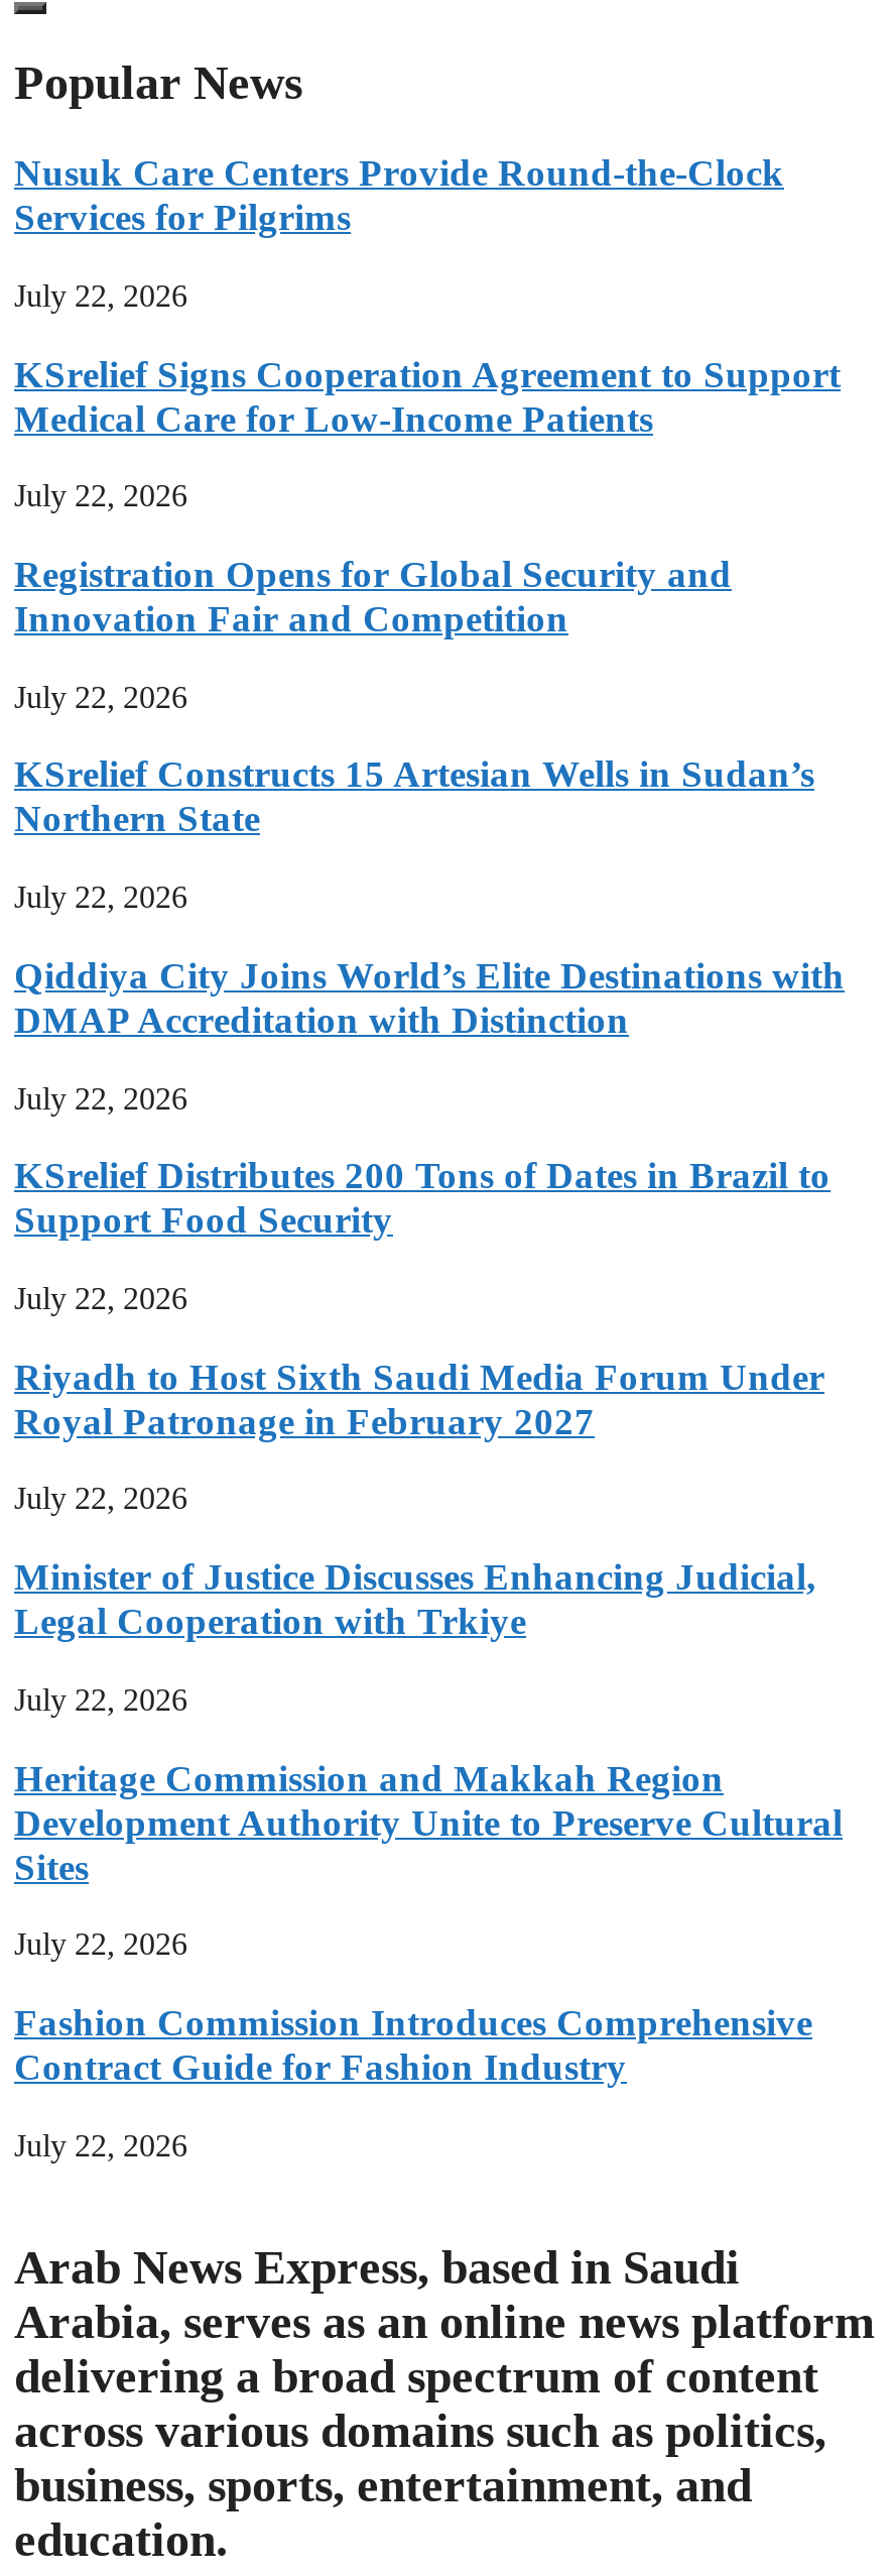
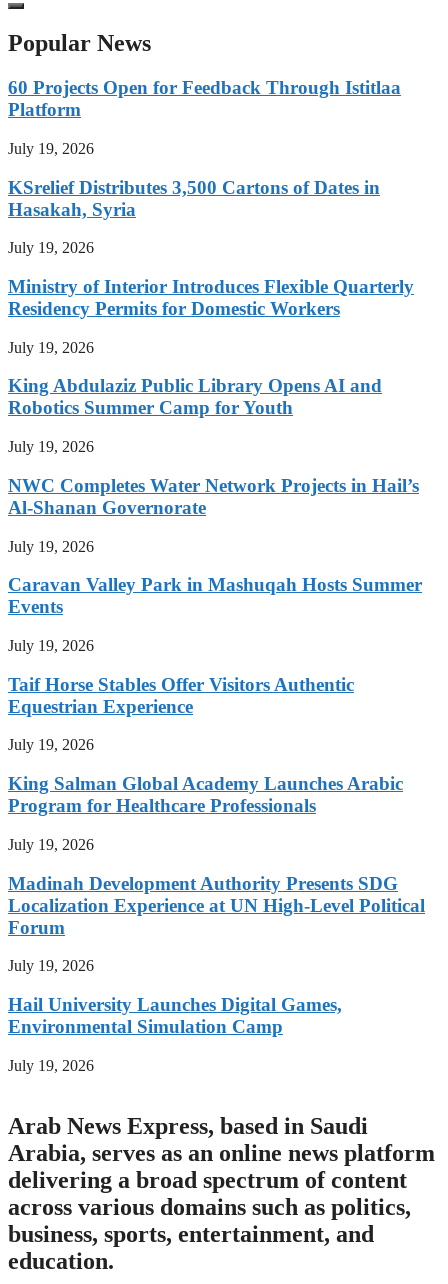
- Nusuk Care Centers Provide Round-the-Clock
- Services for Pilgrims
+ 60 Projects Open for Feedback Through Istitlaa
+ Platform

- July 22, 2026
+ July 19, 2026

- KSrelief Signs Cooperation Agreement to Support
- Medical Care for Low-Income Patients
+ KSrelief Distributes 3,500 Cartons of Dates in
+ Hasakah, Syria

- July 22, 2026
+ July 19, 2026

- Registration Opens for Global Security and
- Innovation Fair and Competition
+ Ministry of Interior Introduces Flexible Quarterly
+ Residency Permits for Domestic Workers

- July 22, 2026
+ July 19, 2026

- KSrelief Constructs 15 Artesian Wells in Sudan’s
- Northern State
+ King Abdulaziz Public Library Opens AI and
+ Robotics Summer Camp for Youth

- July 22, 2026
+ July 19, 2026

- Qiddiya City Joins World’s Elite Destinations with
- DMAP Accreditation with Distinction
+ NWC Completes Water Network Projects in Hail’s
+ Al-Shanan Governorate

- July 22, 2026
+ July 19, 2026

- KSrelief Distributes 200 Tons of Dates in Brazil to
- Support Food Security
+ Caravan Valley Park in Mashuqah Hosts Summer
+ Events

- July 22, 2026
+ July 19, 2026

- Riyadh to Host Sixth Saudi Media Forum Under
- Royal Patronage in February 2027
+ Taif Horse Stables Offer Visitors Authentic
+ Equestrian Experience

- July 22, 2026
+ July 19, 2026

- Minister of Justice Discusses Enhancing Judicial,
- Legal Cooperation with Trkiye
+ King Salman Global Academy Launches Arabic
+ Program for Healthcare Professionals

- July 22, 2026
+ July 19, 2026

- Heritage Commission and Makkah Region
- Development Authority Unite to Preserve Cultural
- Sites
+ Madinah Development Authority Presents SDG
+ Localization Experience at UN High-Level Political
+ Forum

- July 22, 2026
+ July 19, 2026

- Fashion Commission Introduces Comprehensive
- Contract Guide for Fashion Industry
+ Hail University Launches Digital Games,
+ Environmental Simulation Camp

- July 22, 2026
+ July 19, 2026
